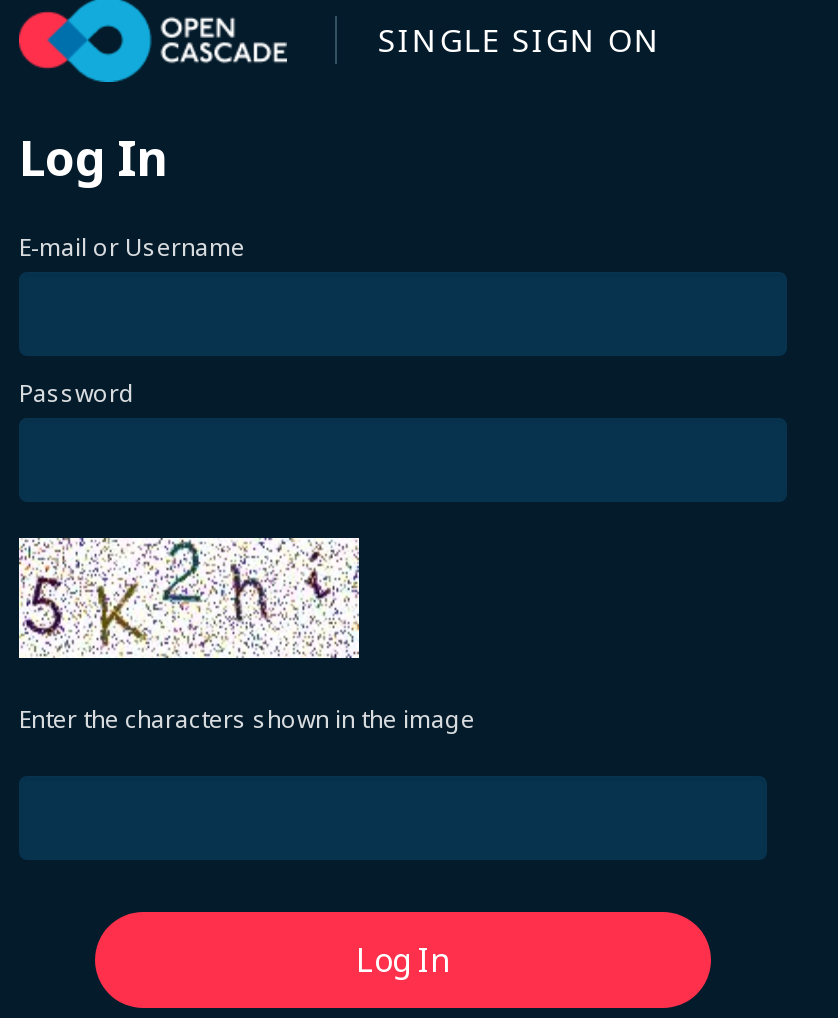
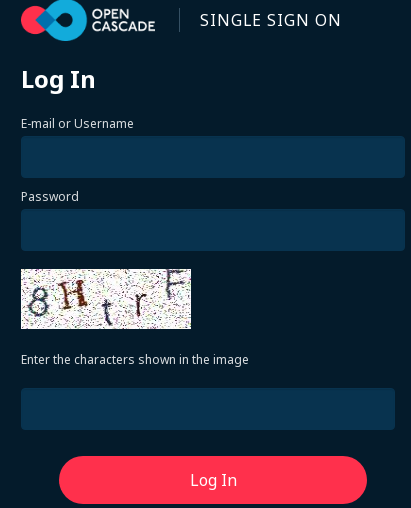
- [image]
+ [image]
